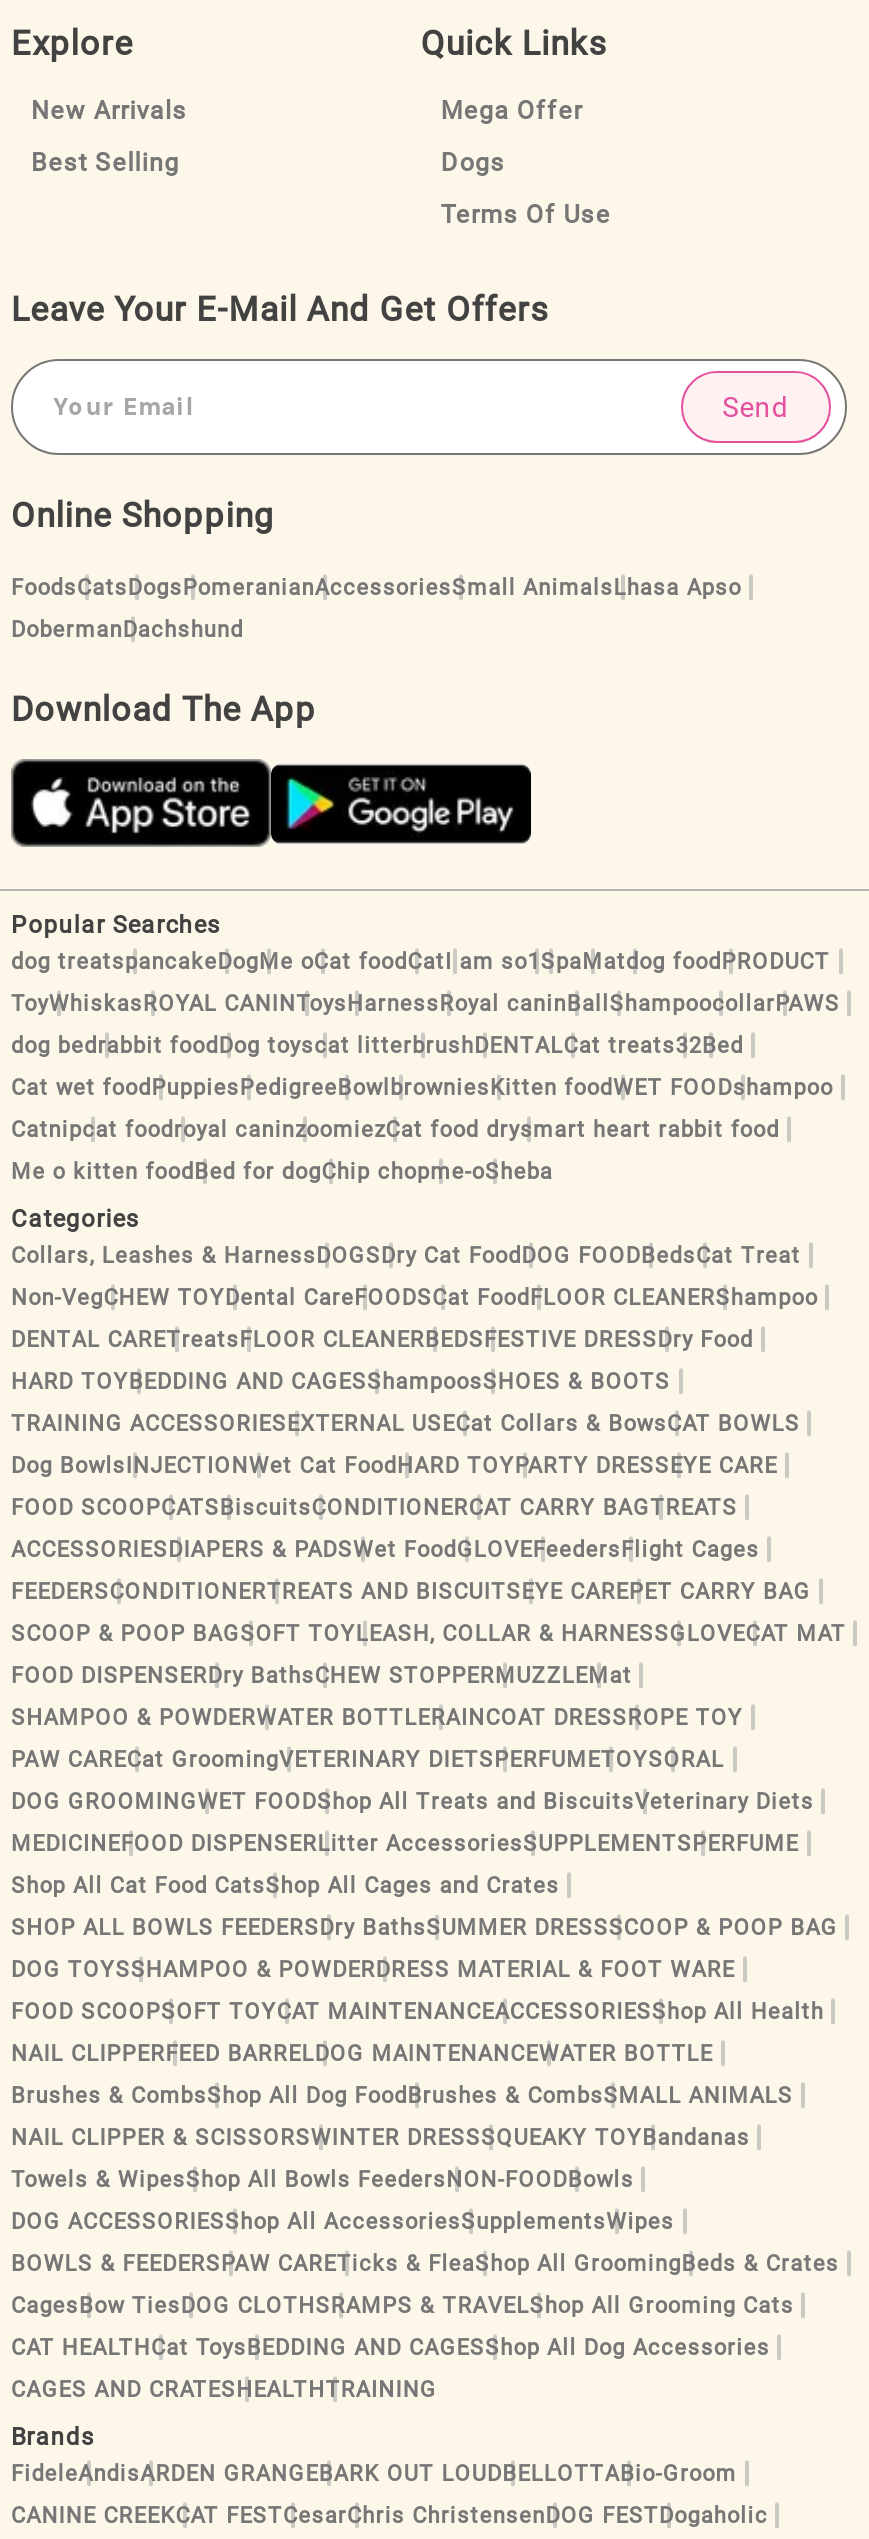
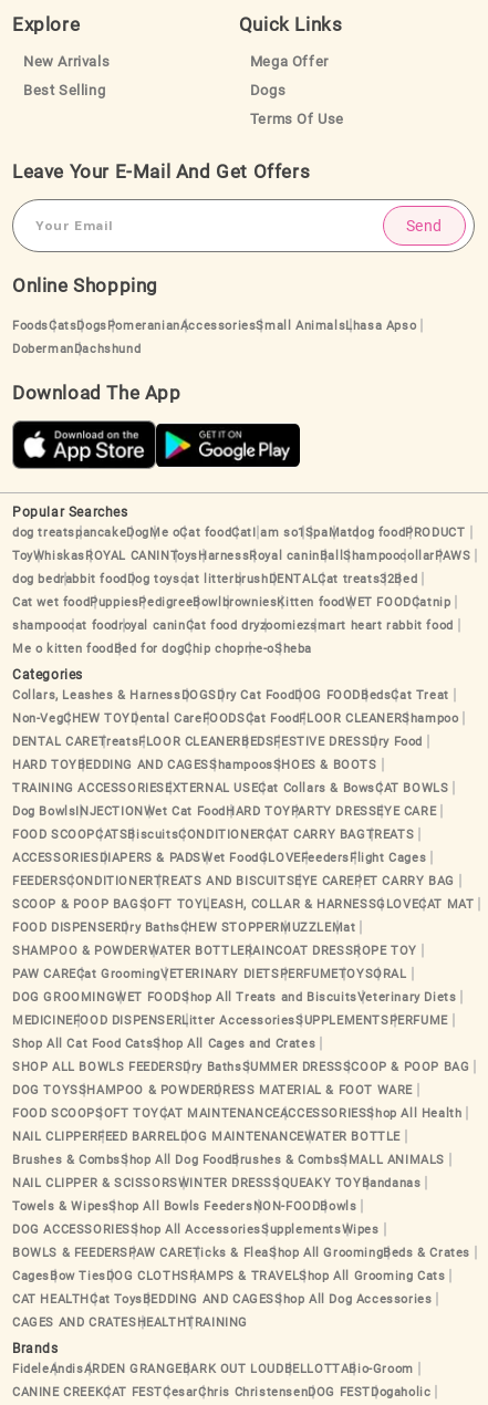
- Cat wet foodPuppiesPedigreeBowlbrowniesKitten foodWET FOODshampoo
+ Cat wet foodPuppiesPedigreeBowlbrowniesKitten foodWET FOODCatnip

- Catnipcat foodroyal caninzoomiezCat food drysmart heart rabbit food
+ shampoocat foodroyal caninCat food dryzoomiezsmart heart rabbit food
